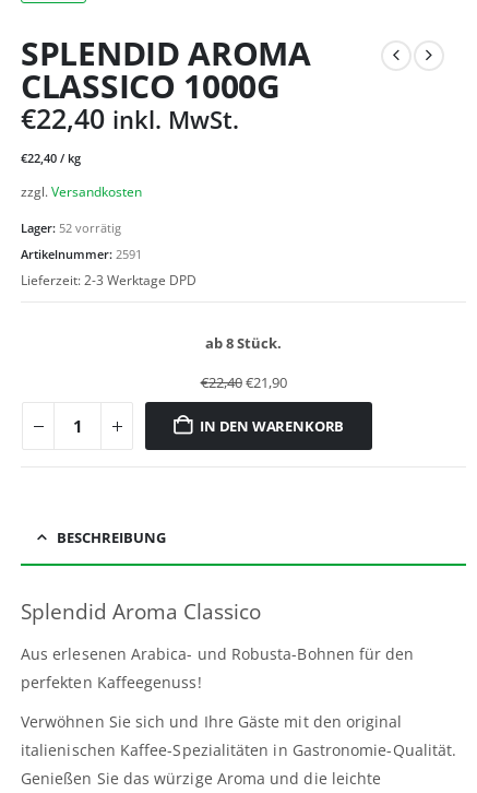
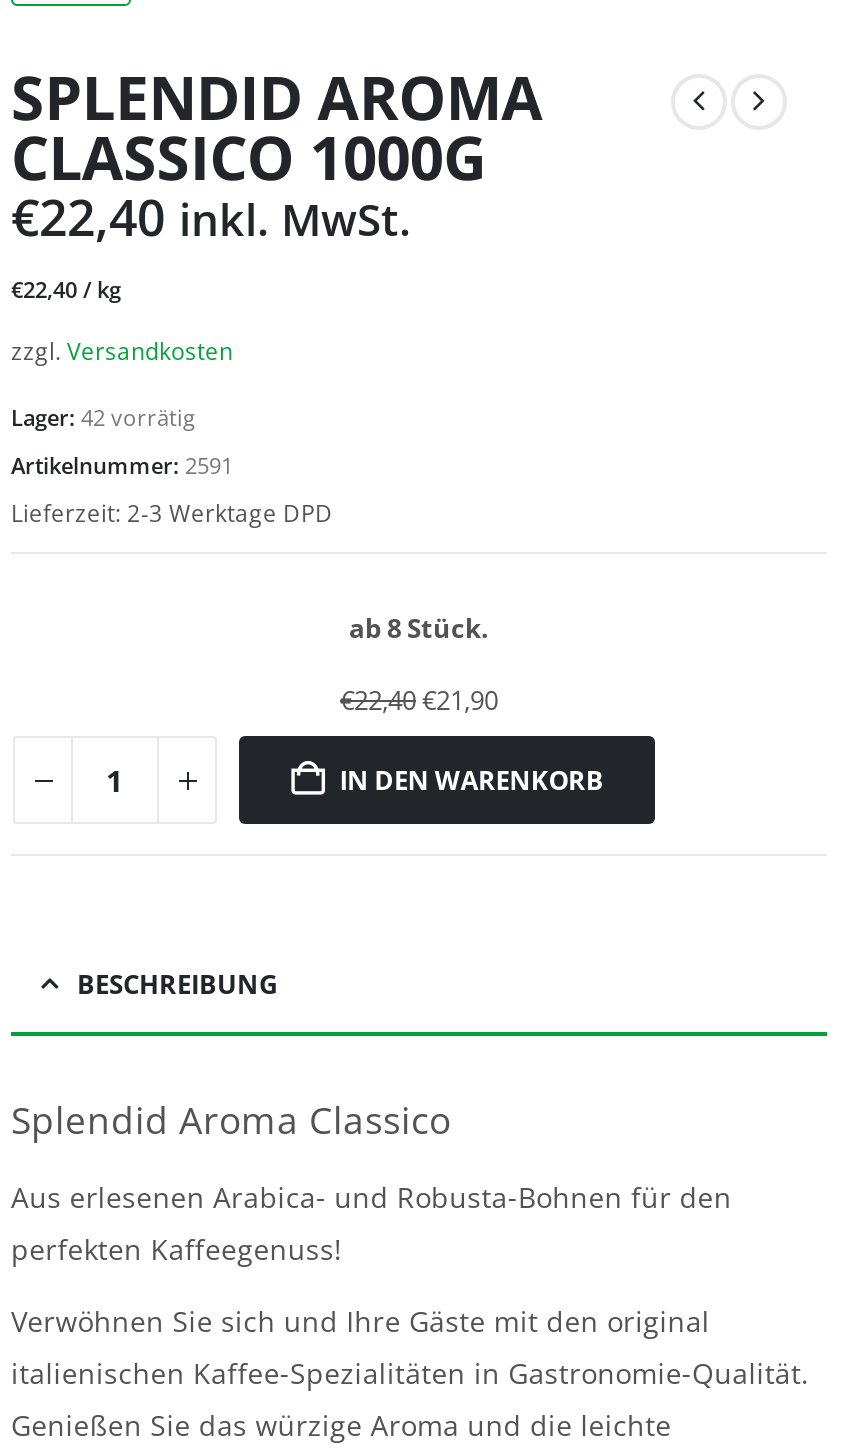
- Lager: 52 vorrätig
+ Lager: 42 vorrätig
